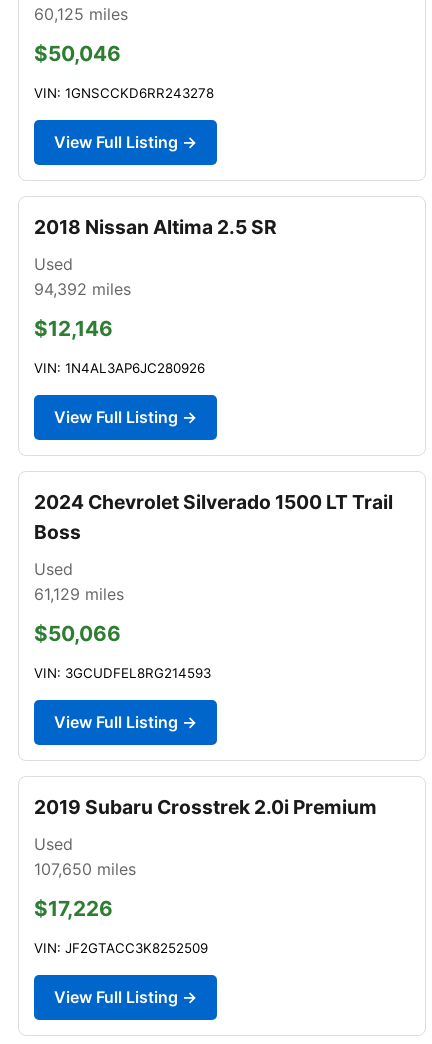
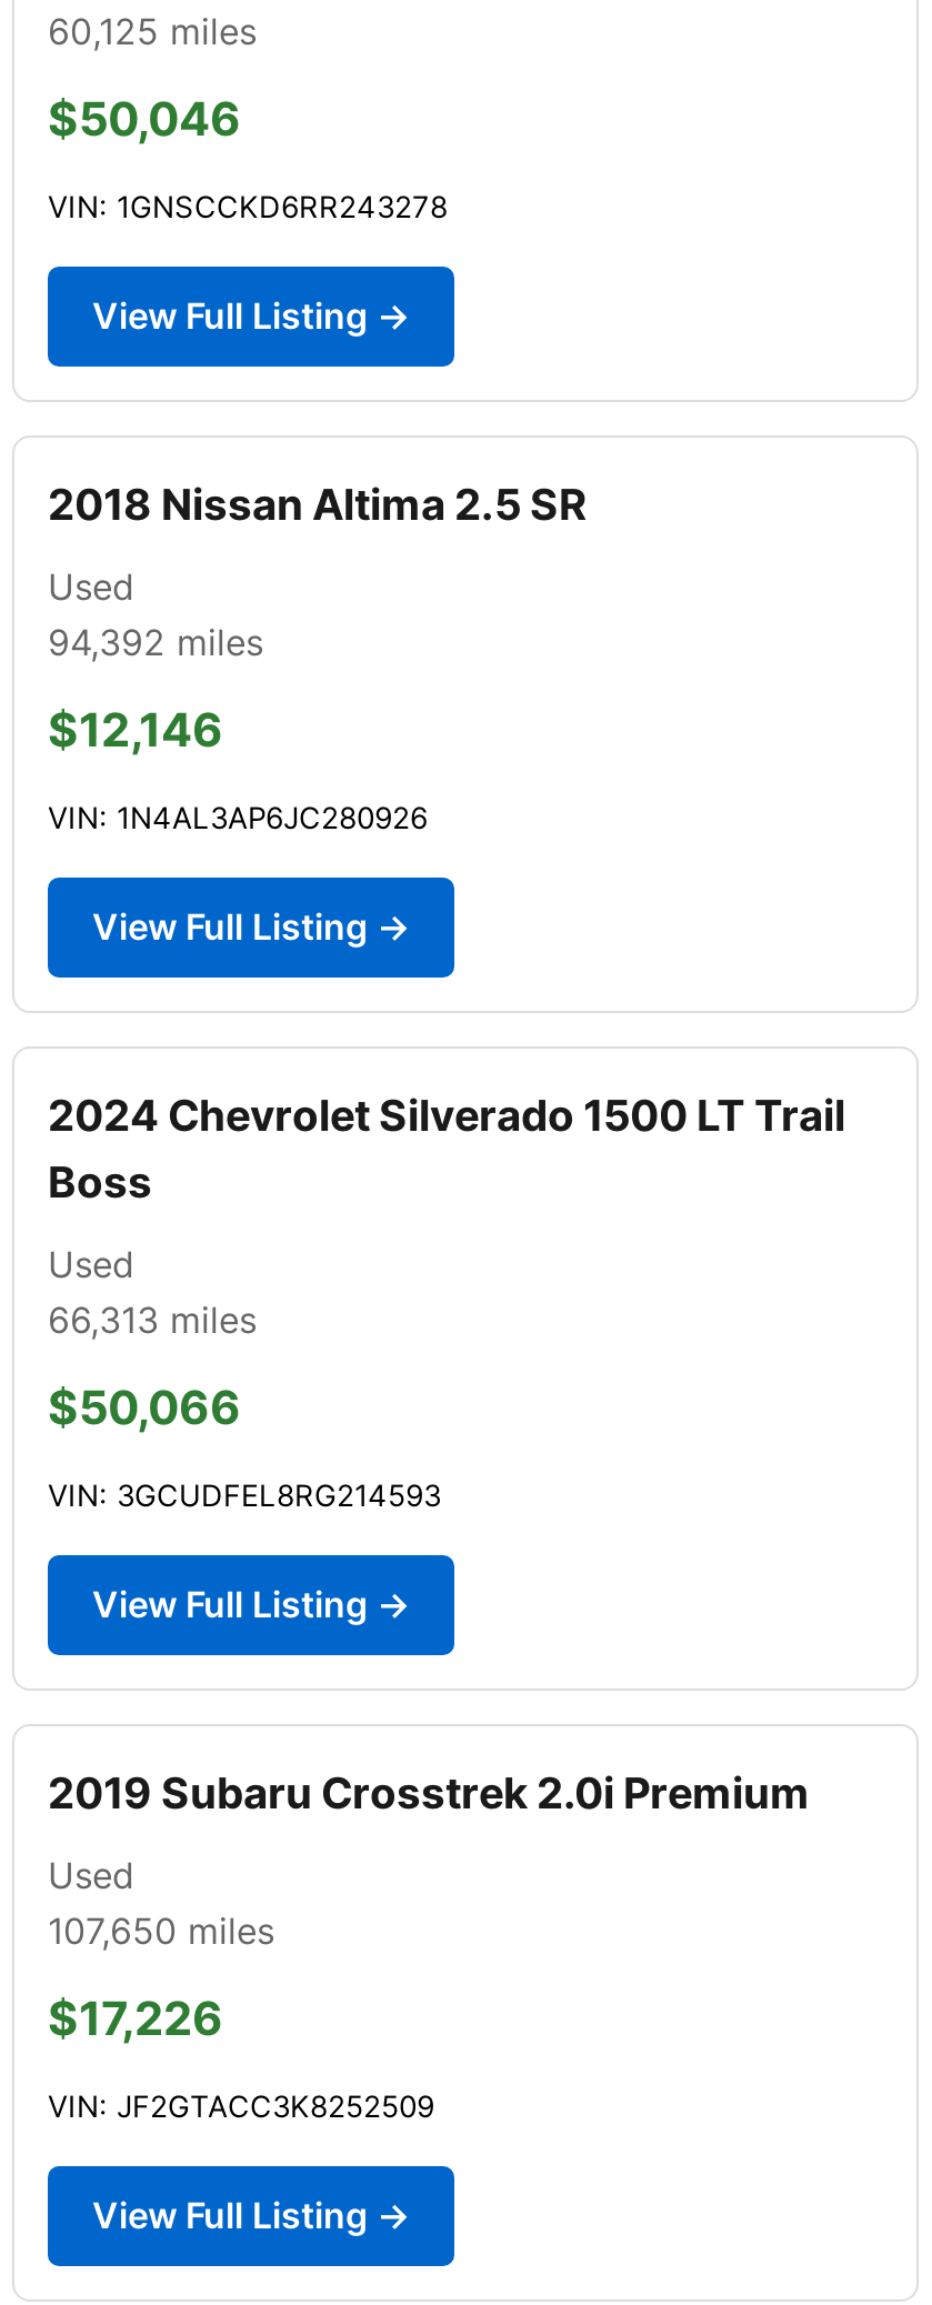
- 61,129 miles
+ 66,313 miles
